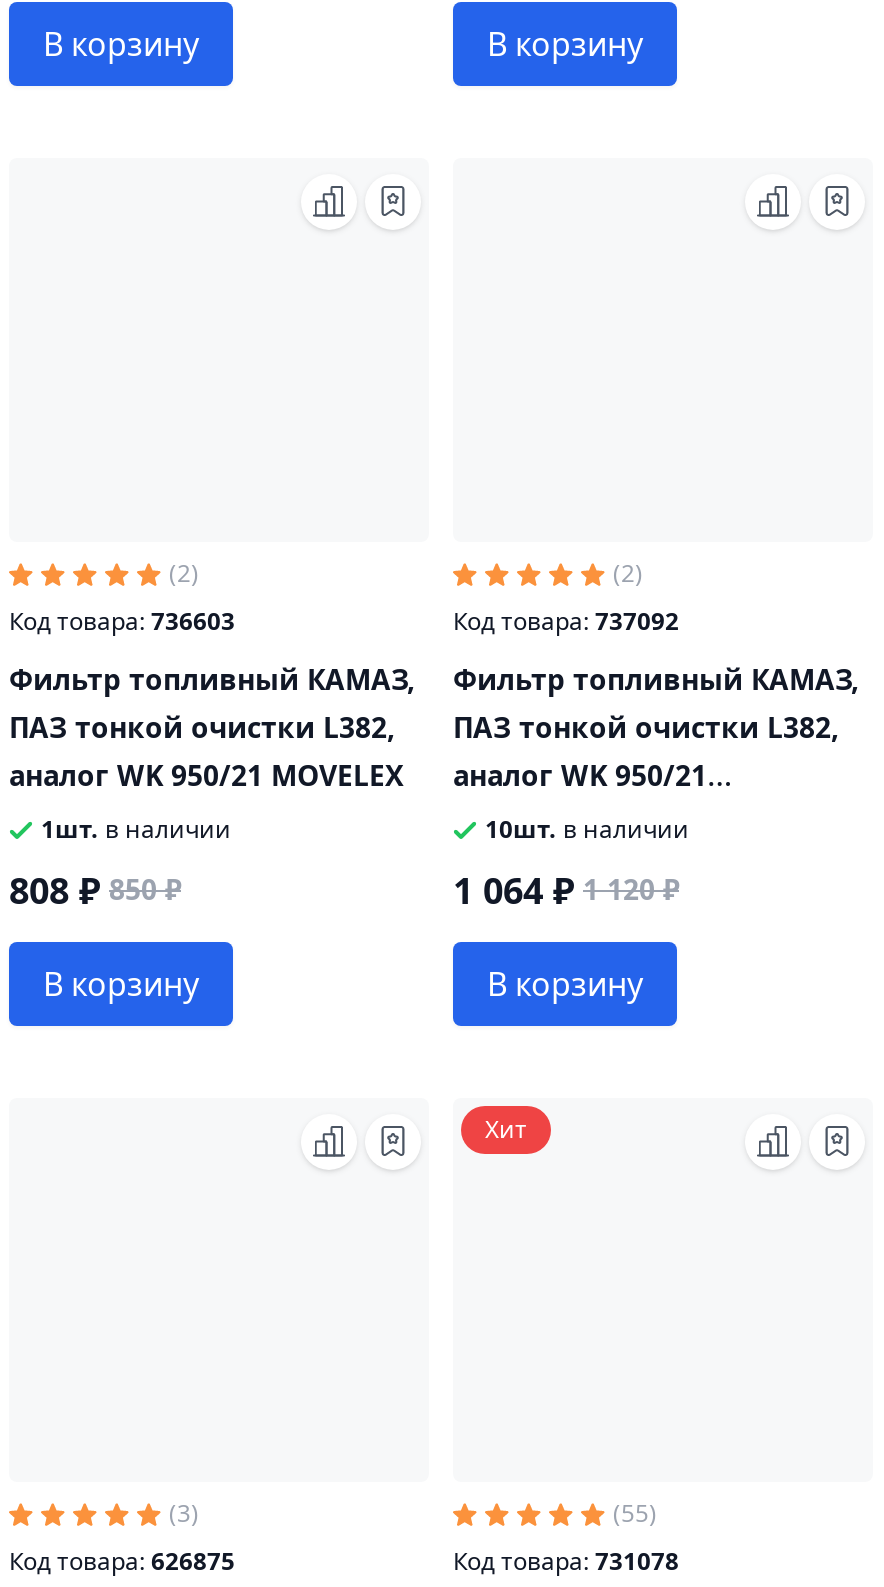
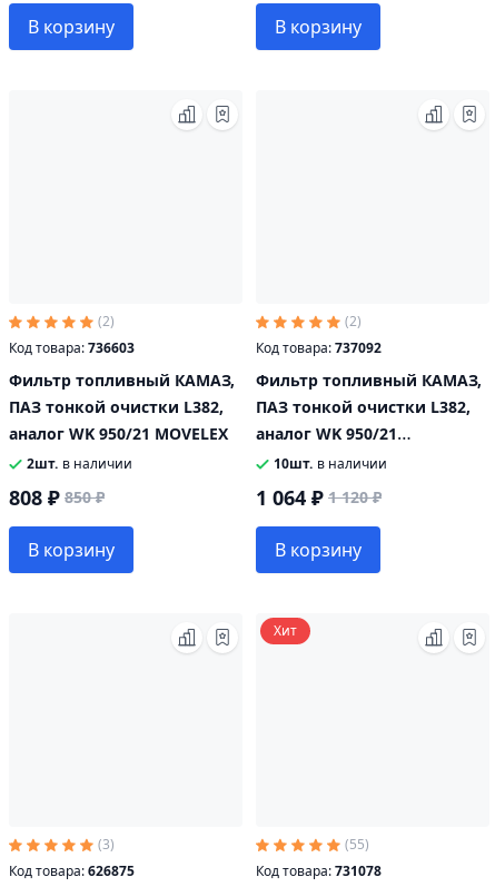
- 1шт. в наличии
+ 2шт. в наличии
